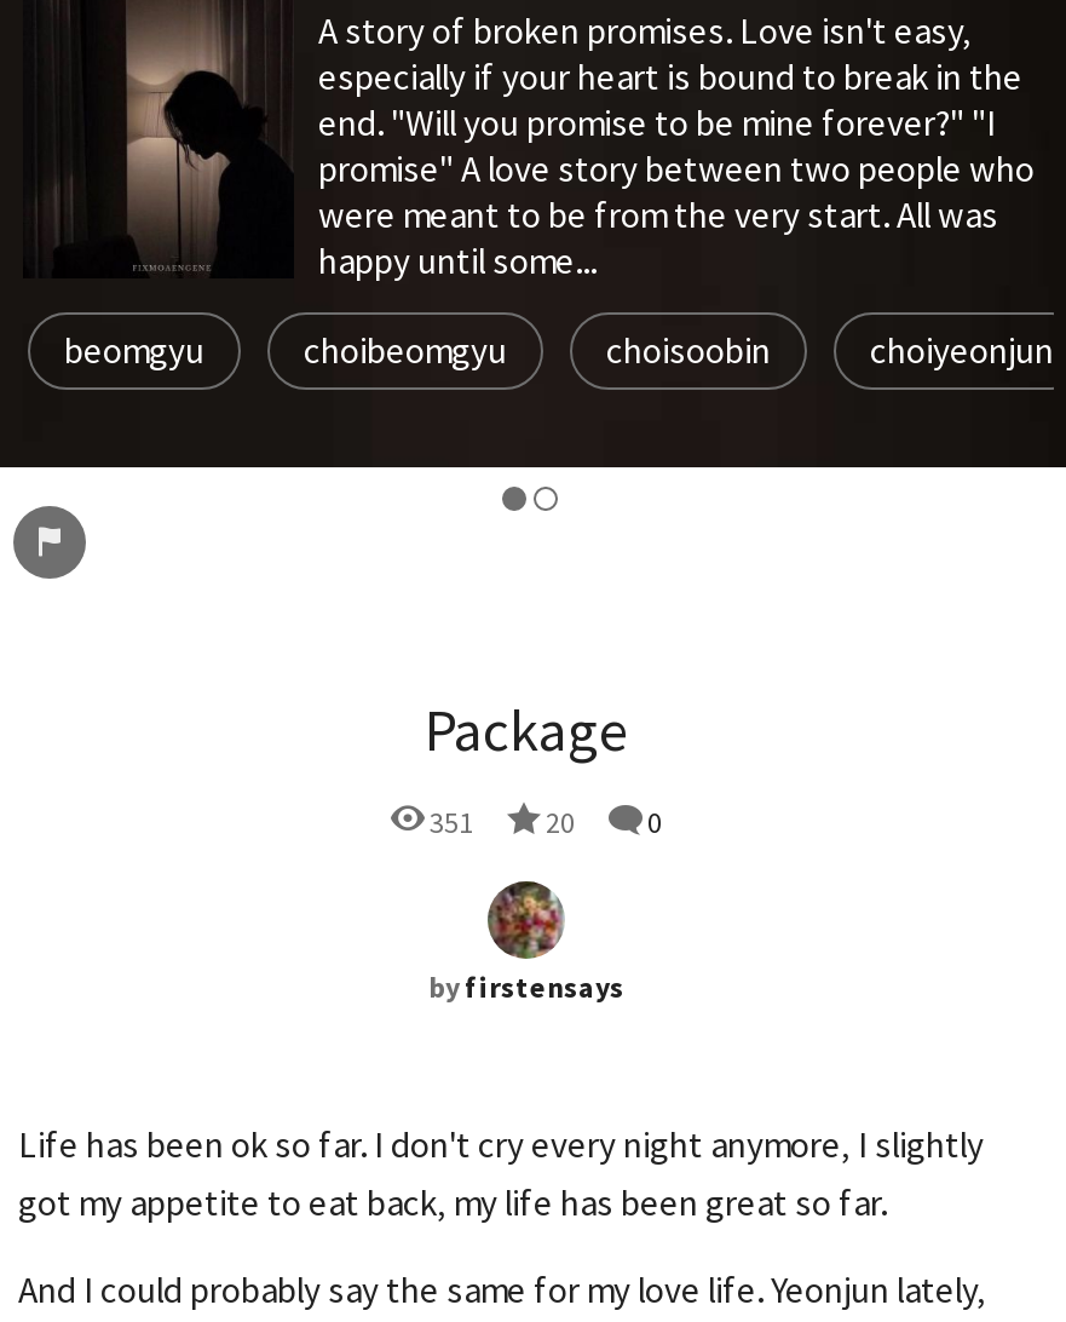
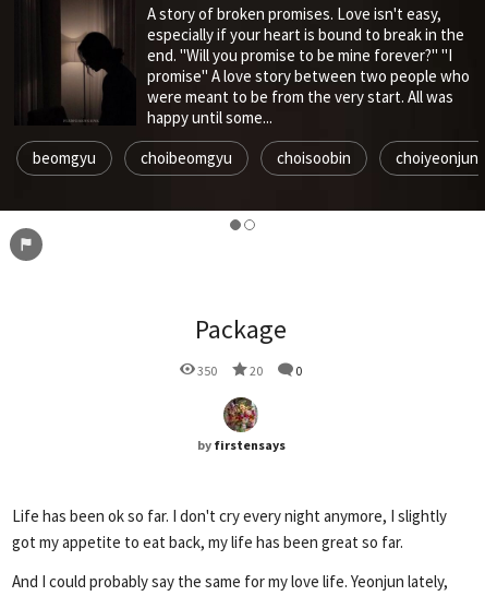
- 351 20 0
+ 350 20 0
